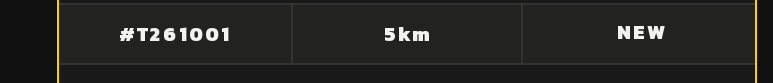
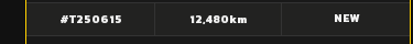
- #T261001
- 5km
+ #T250615
+ 12,480km
